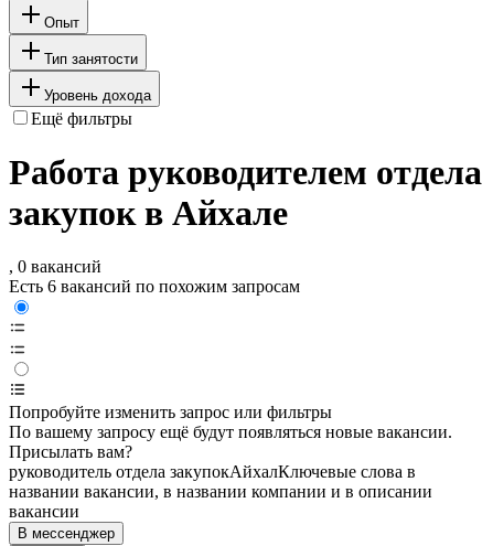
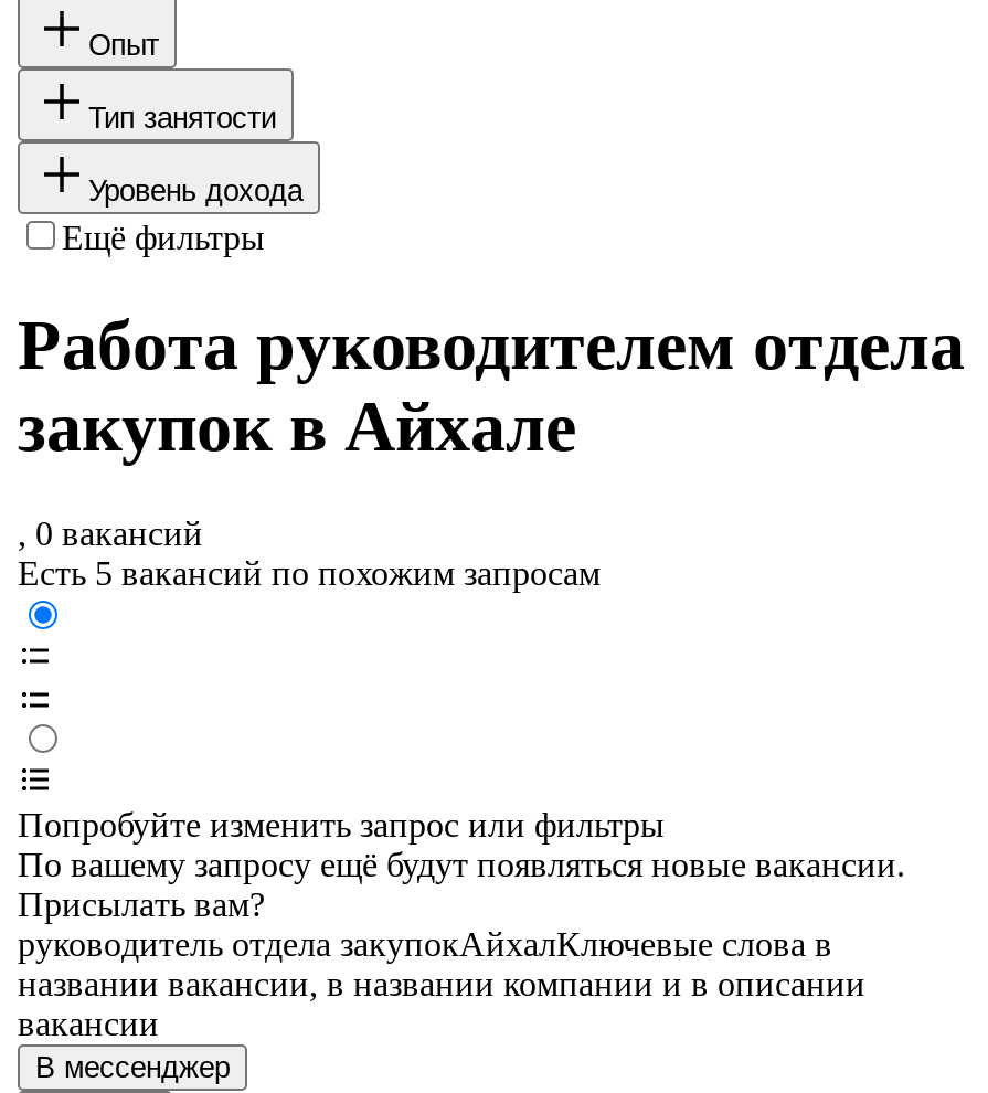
- Есть 6 вакансий по похожим запросам
+ Есть 5 вакансий по похожим запросам
